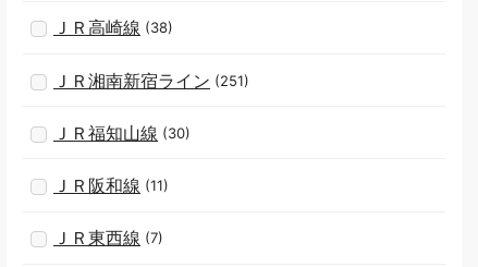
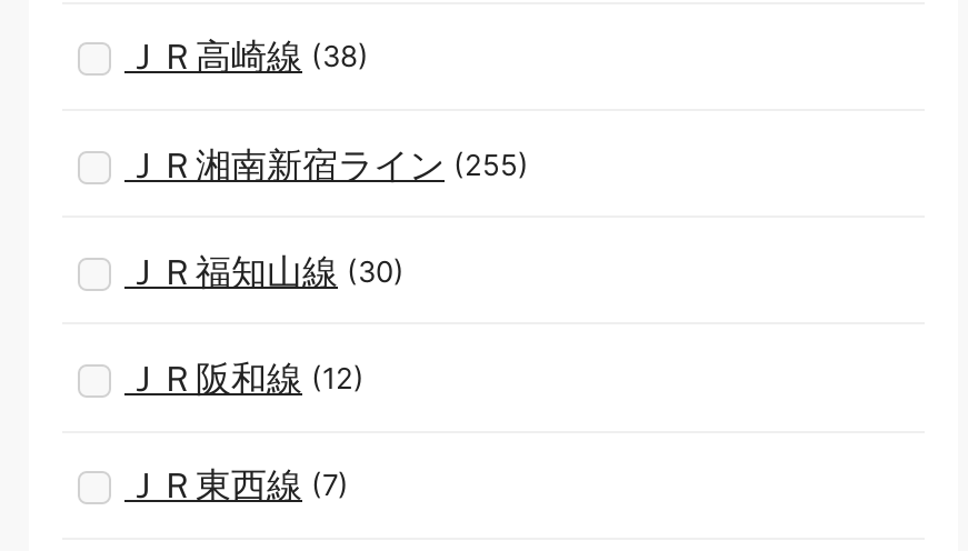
- ＪＲ湘南新宿ライン(251)
+ ＪＲ湘南新宿ライン(255)

- ＪＲ阪和線(11)
+ ＪＲ阪和線(12)
